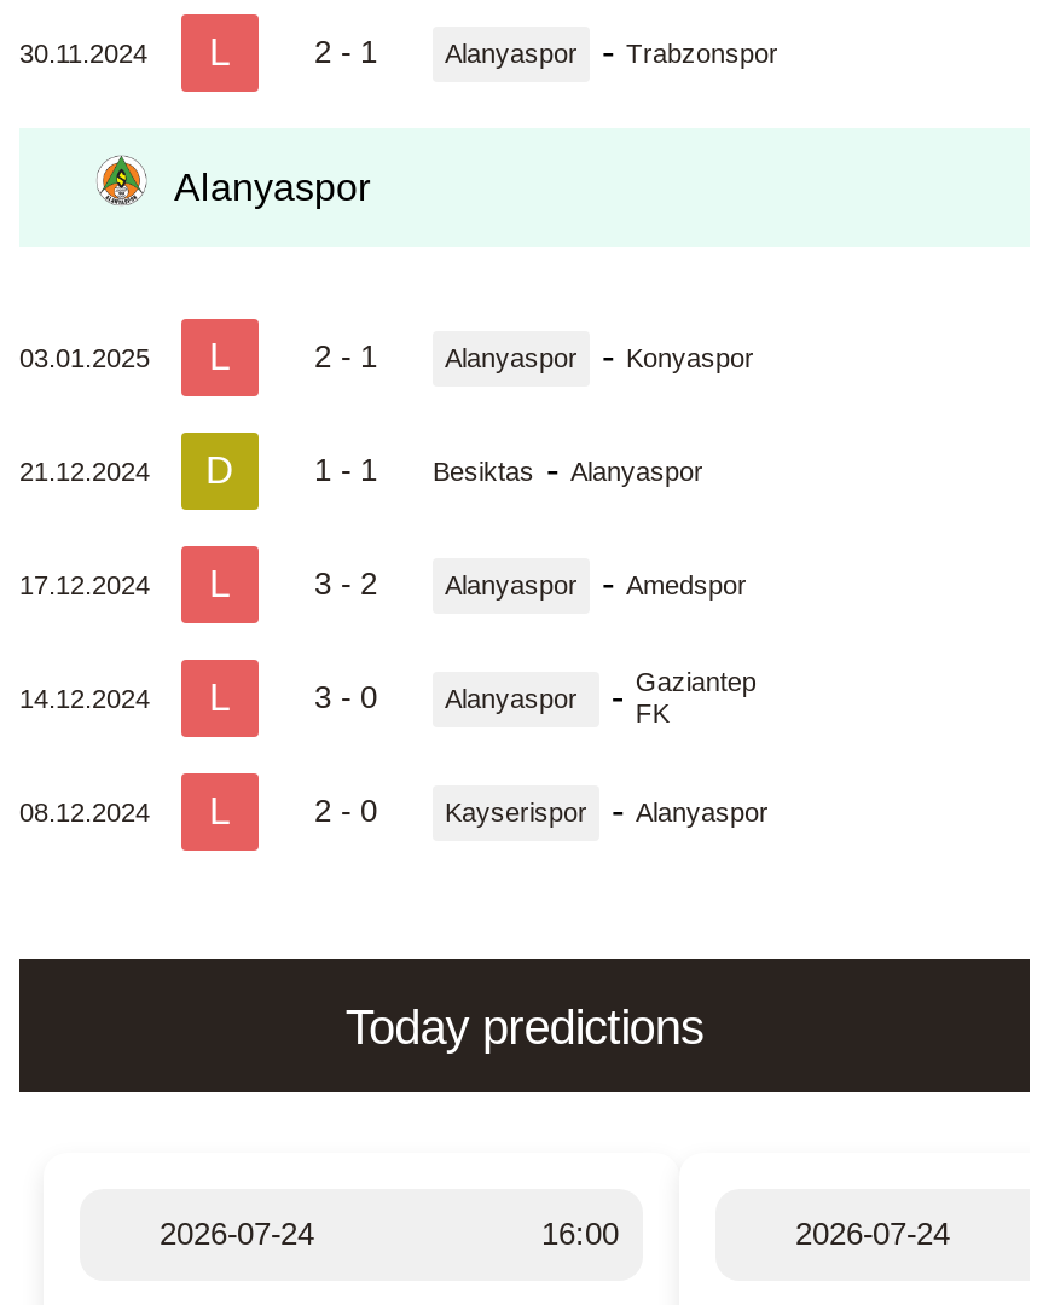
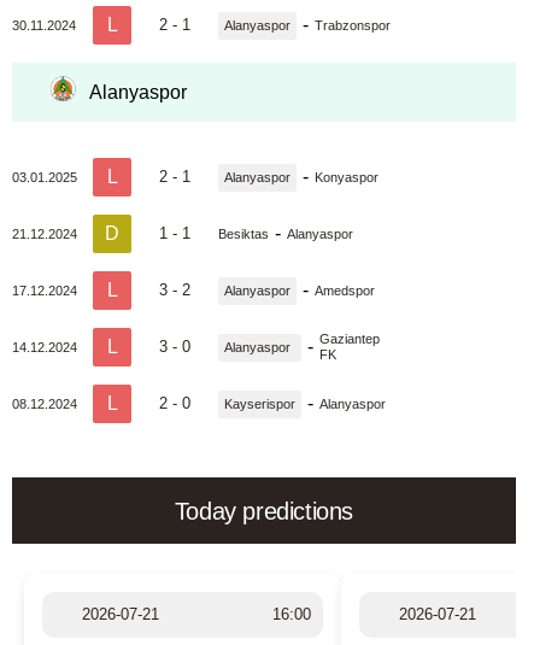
- 2026-07-24
+ 2026-07-21

- 2026-07-24
+ 2026-07-21
